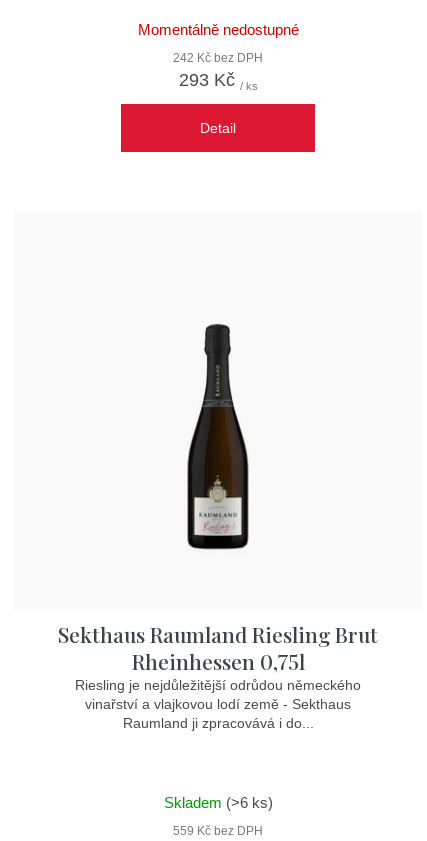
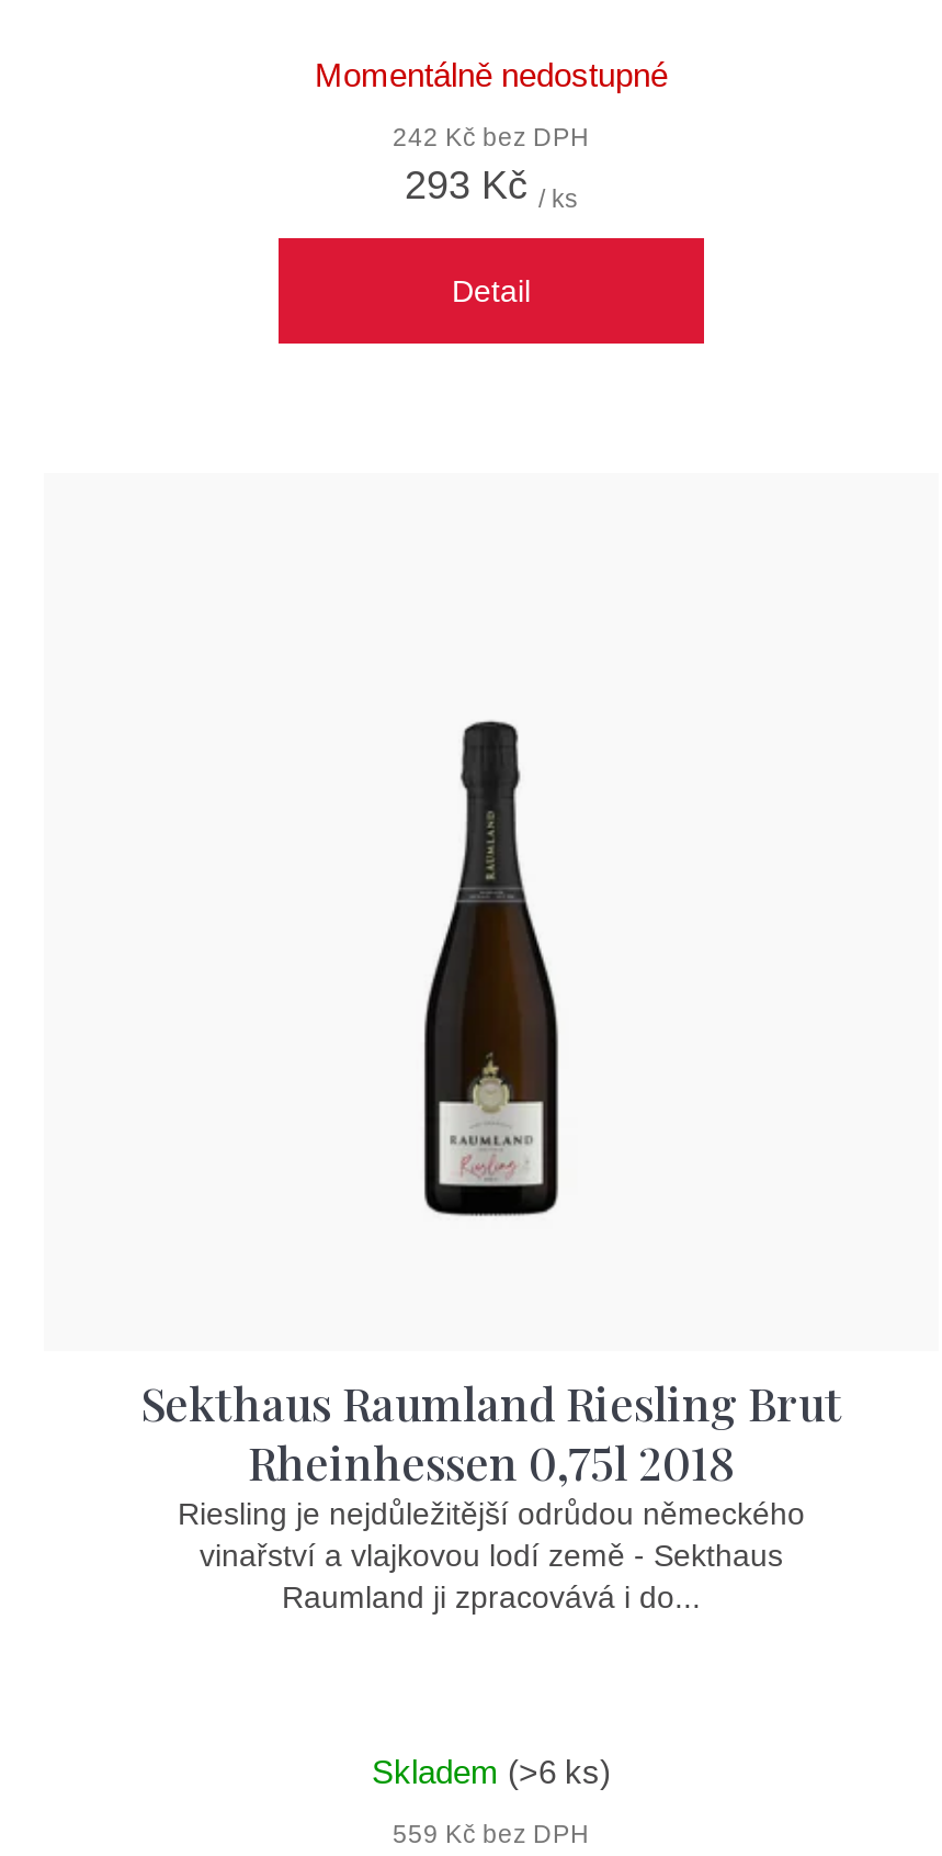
- Rheinhessen 0,75l
+ Rheinhessen 0,75l 2018
